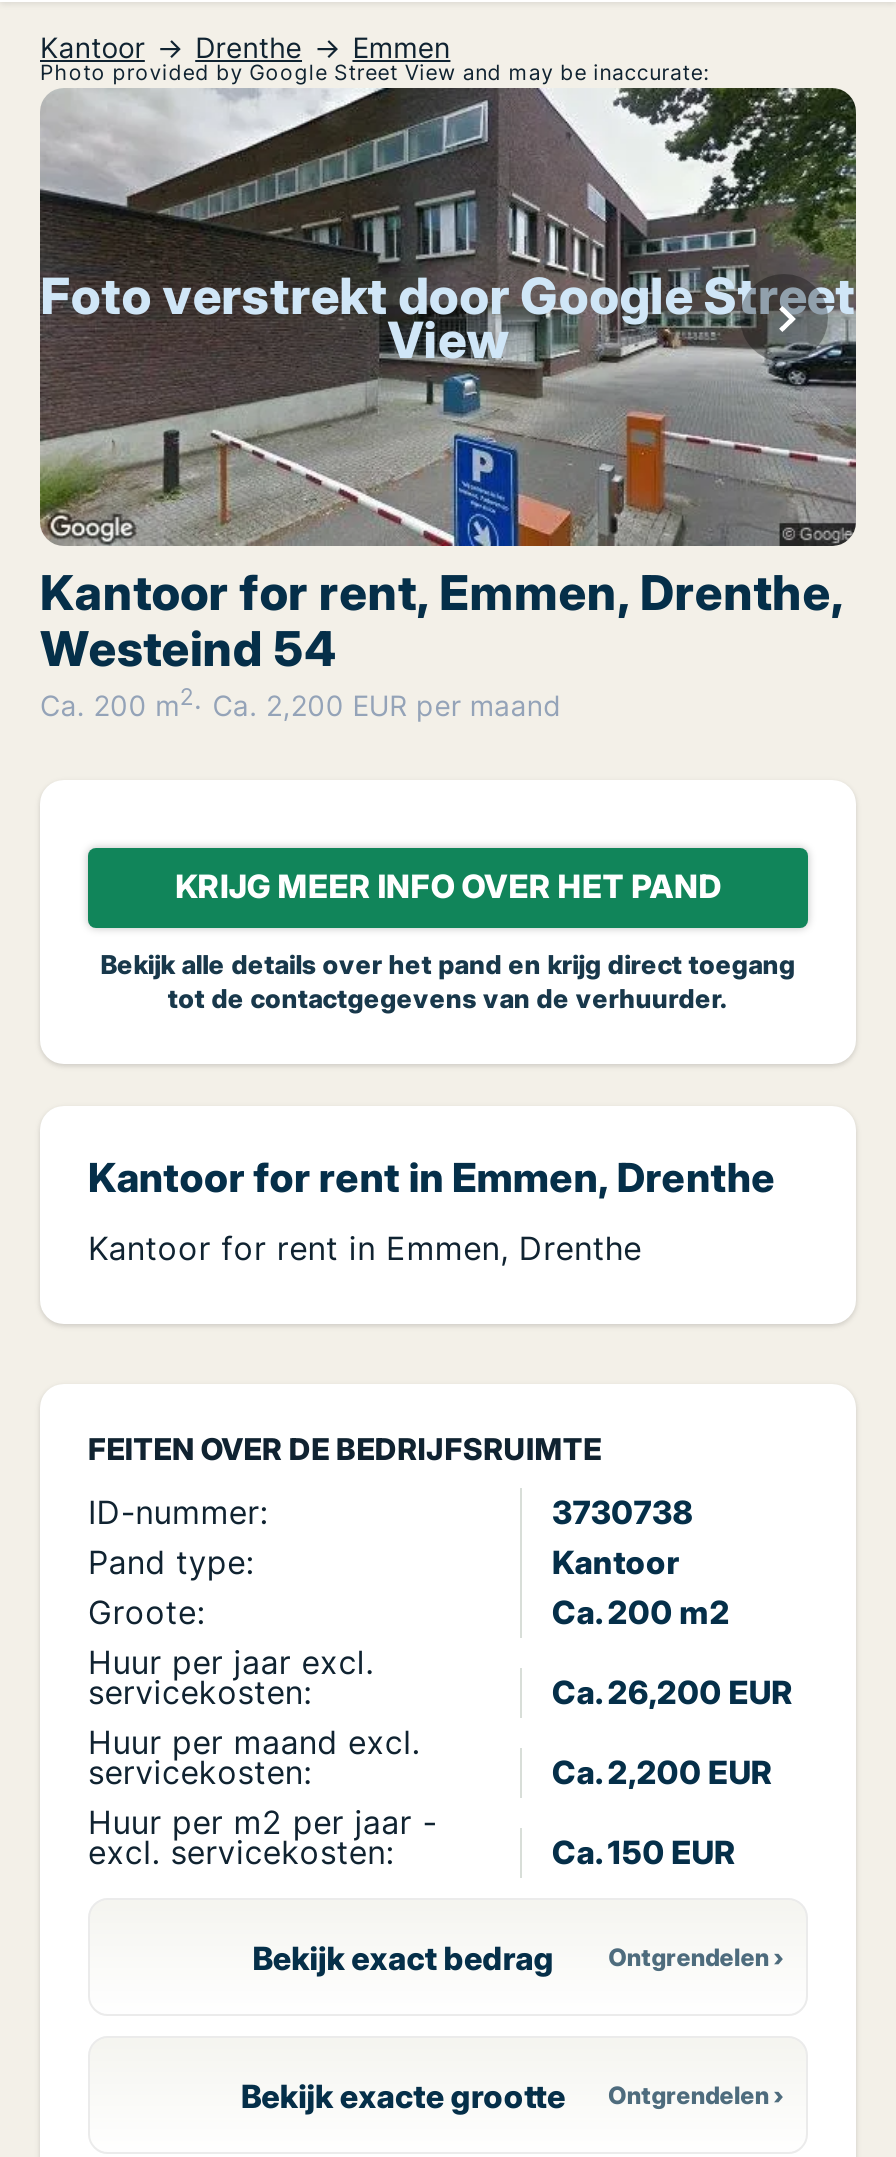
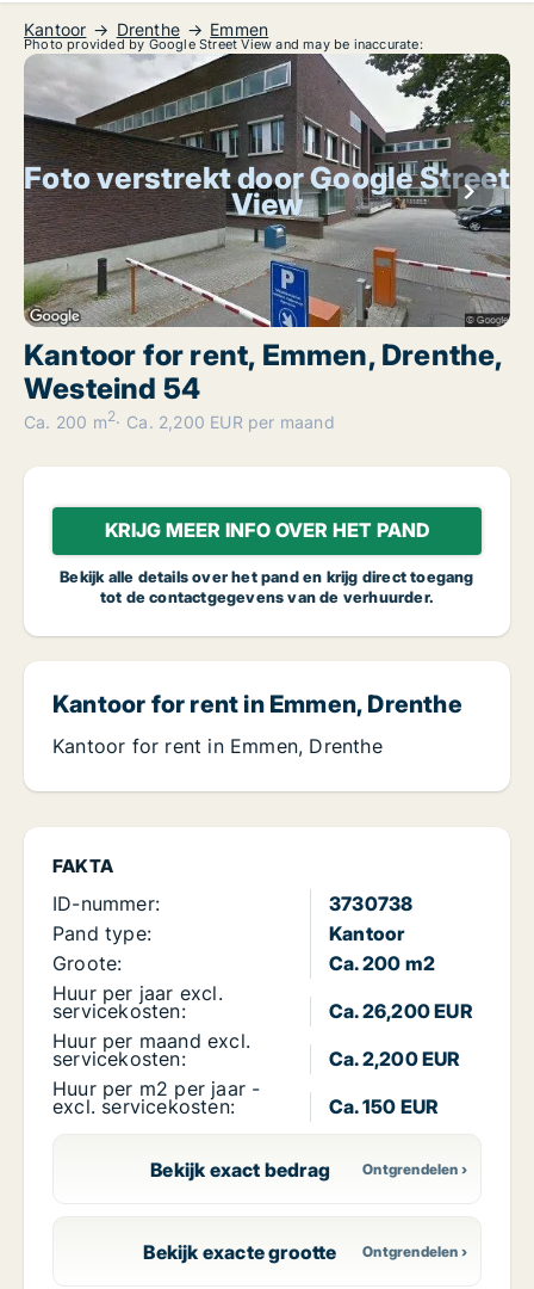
- FEITEN OVER DE BEDRIJFSRUIMTE
+ FAKTA
